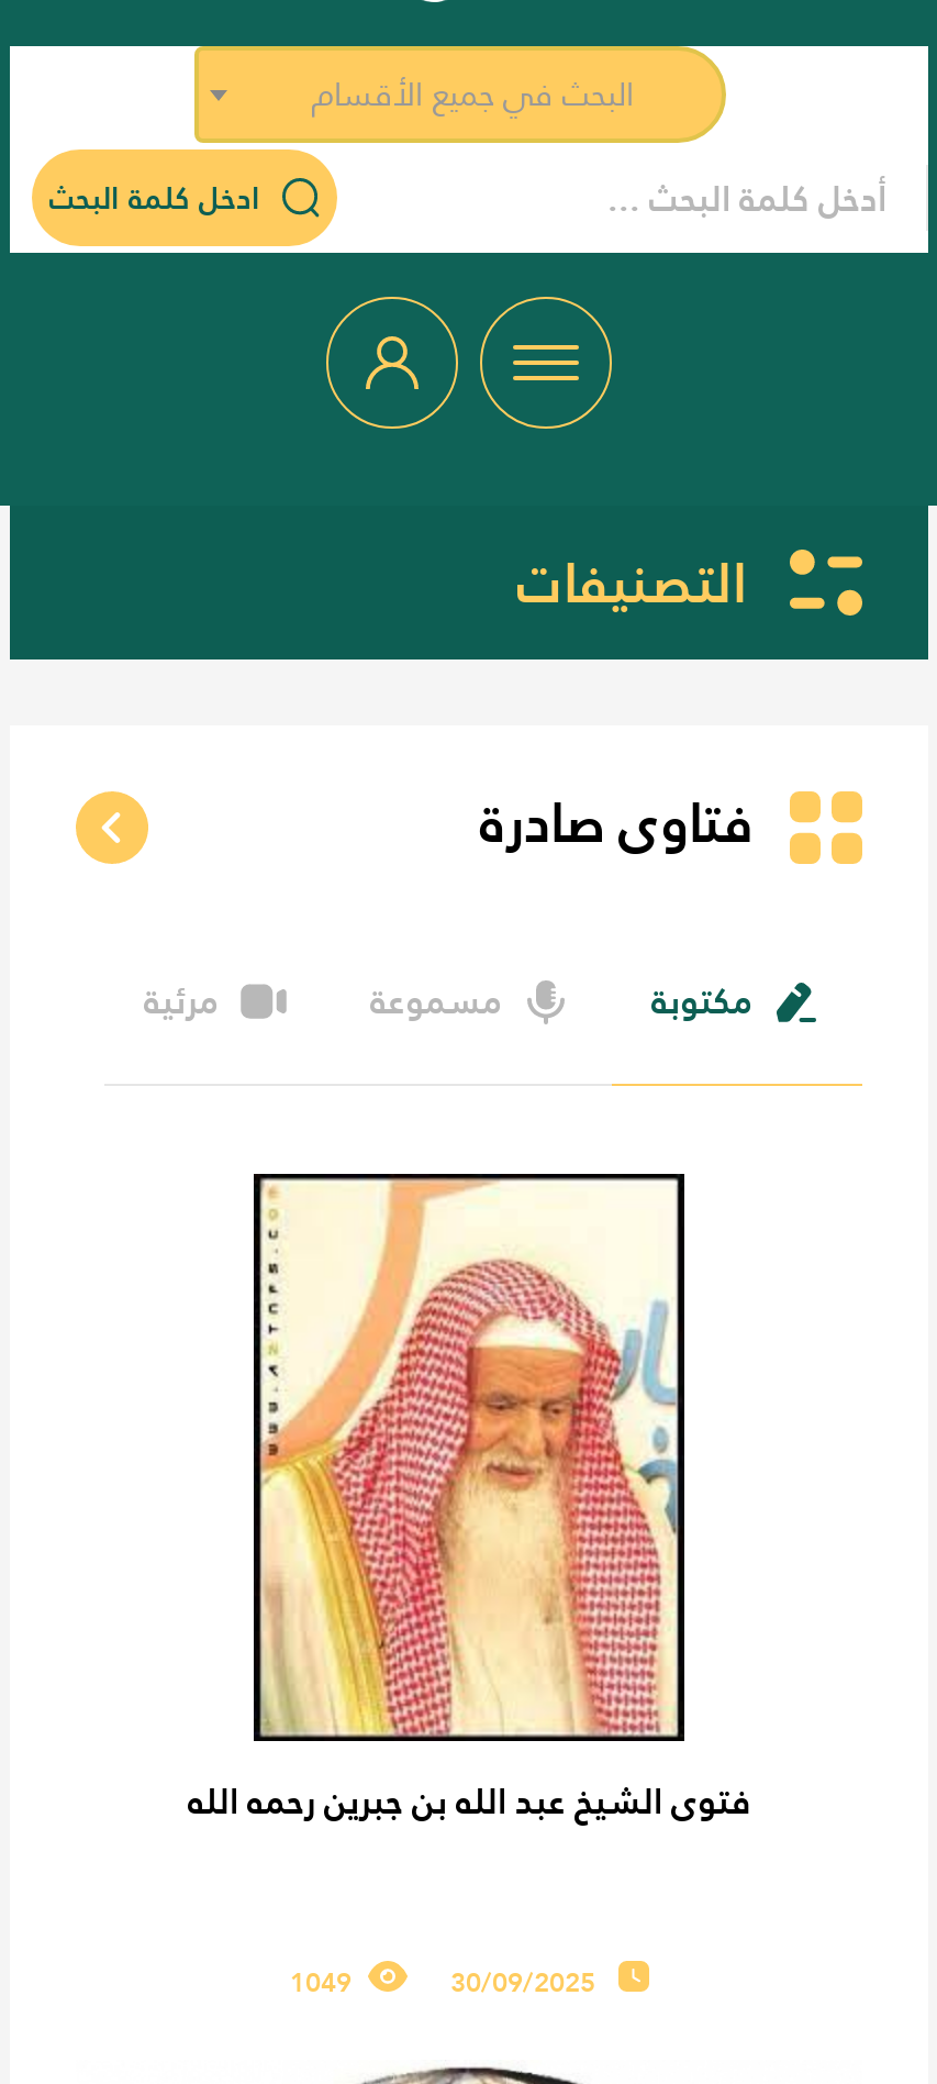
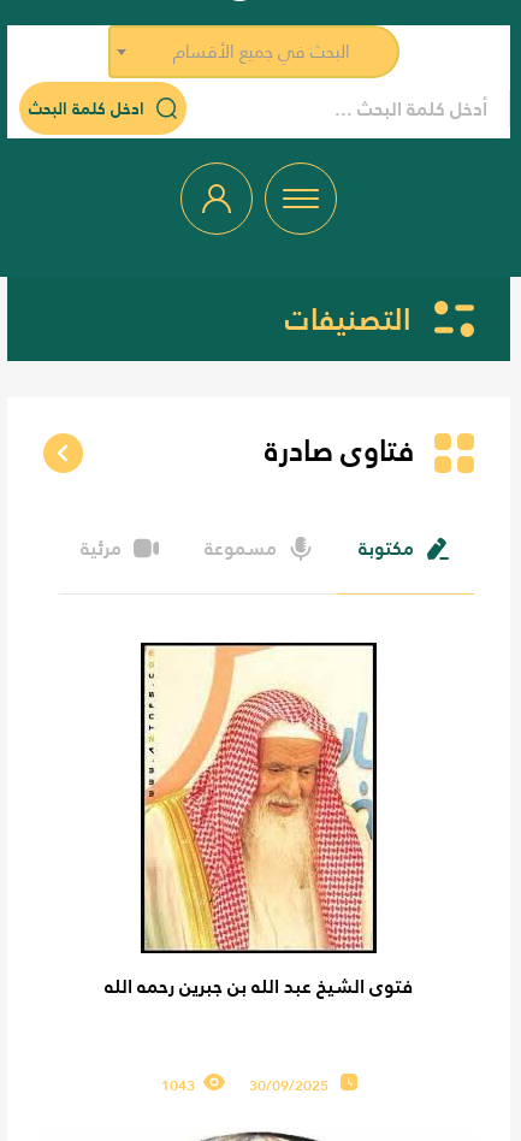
- 1049
+ 1043
